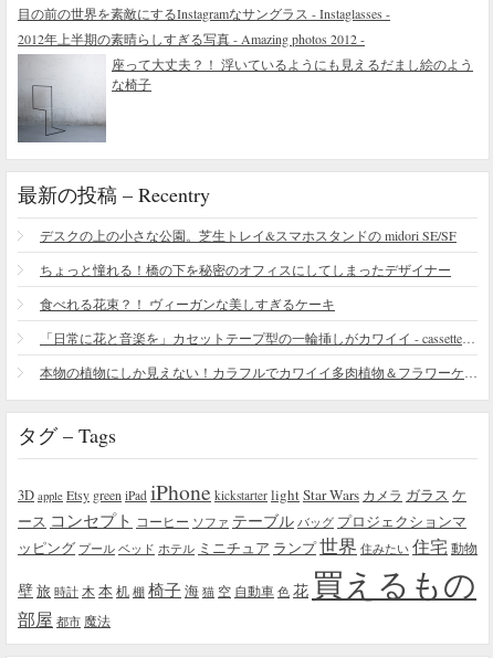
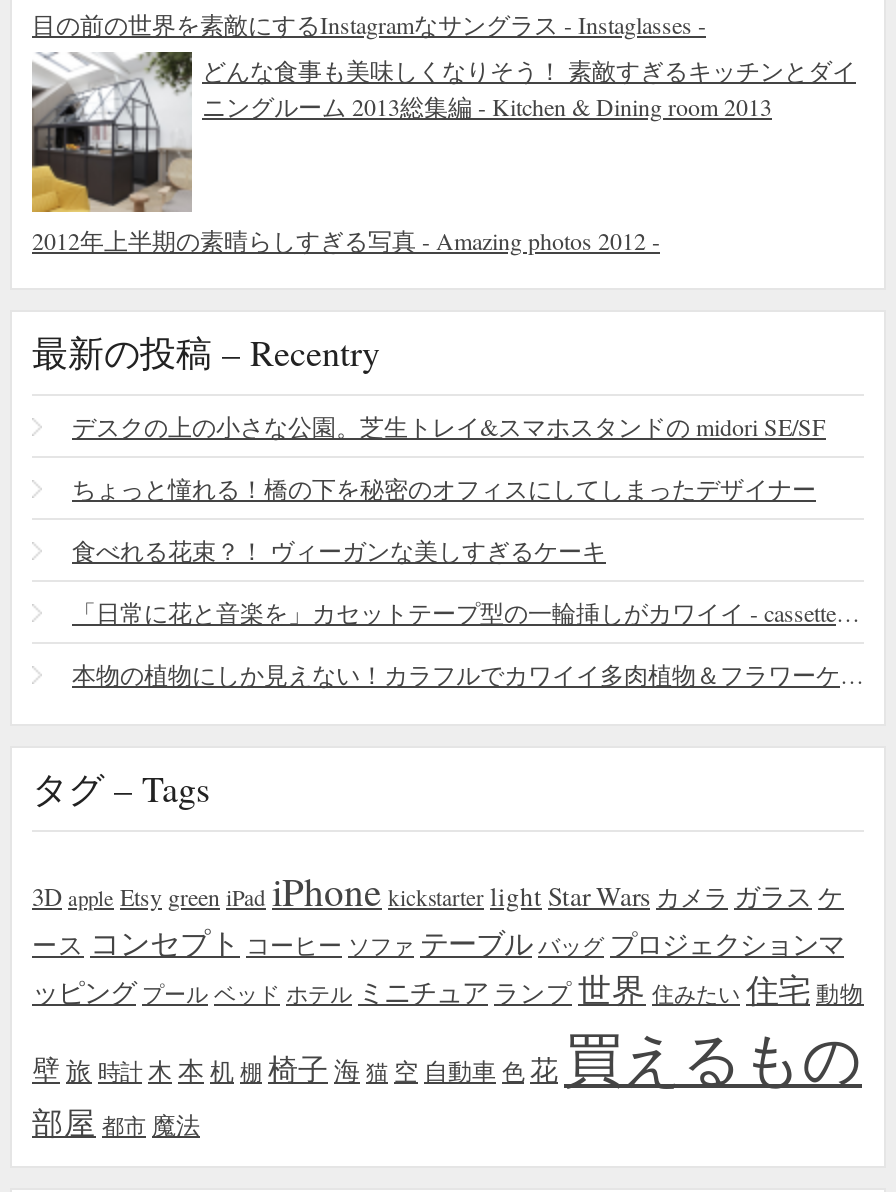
+ どんな食事も美味しくなりそう！ 素敵すぎるキッチンとダイ
+ ニングルーム 2013総集編 - Kitchen & Dining room 2013

moved down: 2012年上半期の素晴らしすぎる写真 - Amazing photos 2012 -

- [image]
+ [image]

- 座って大丈夫？！ 浮いているようにも見えるだまし絵のよう
- な椅子
